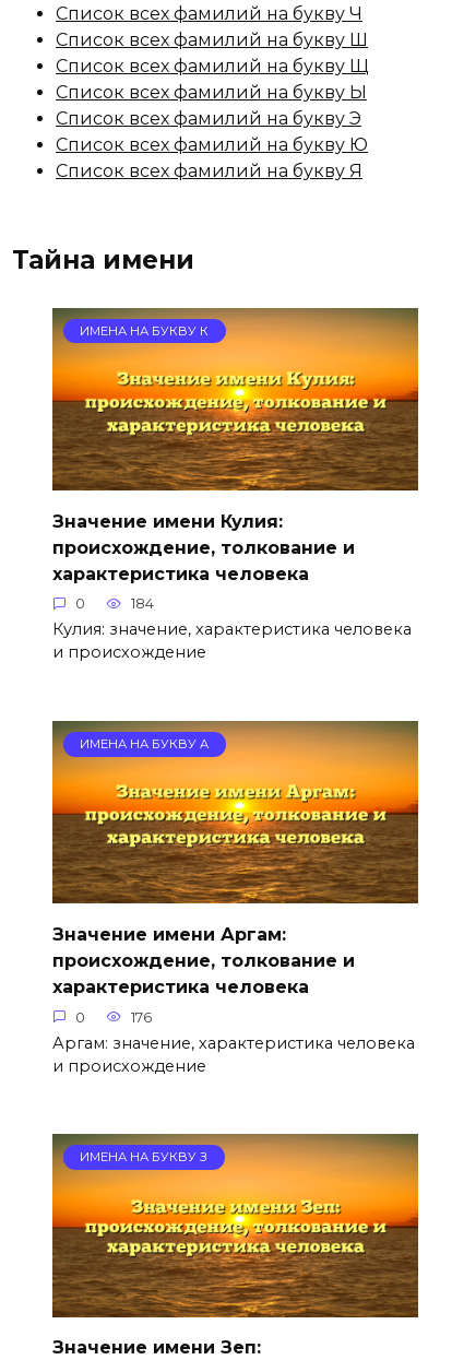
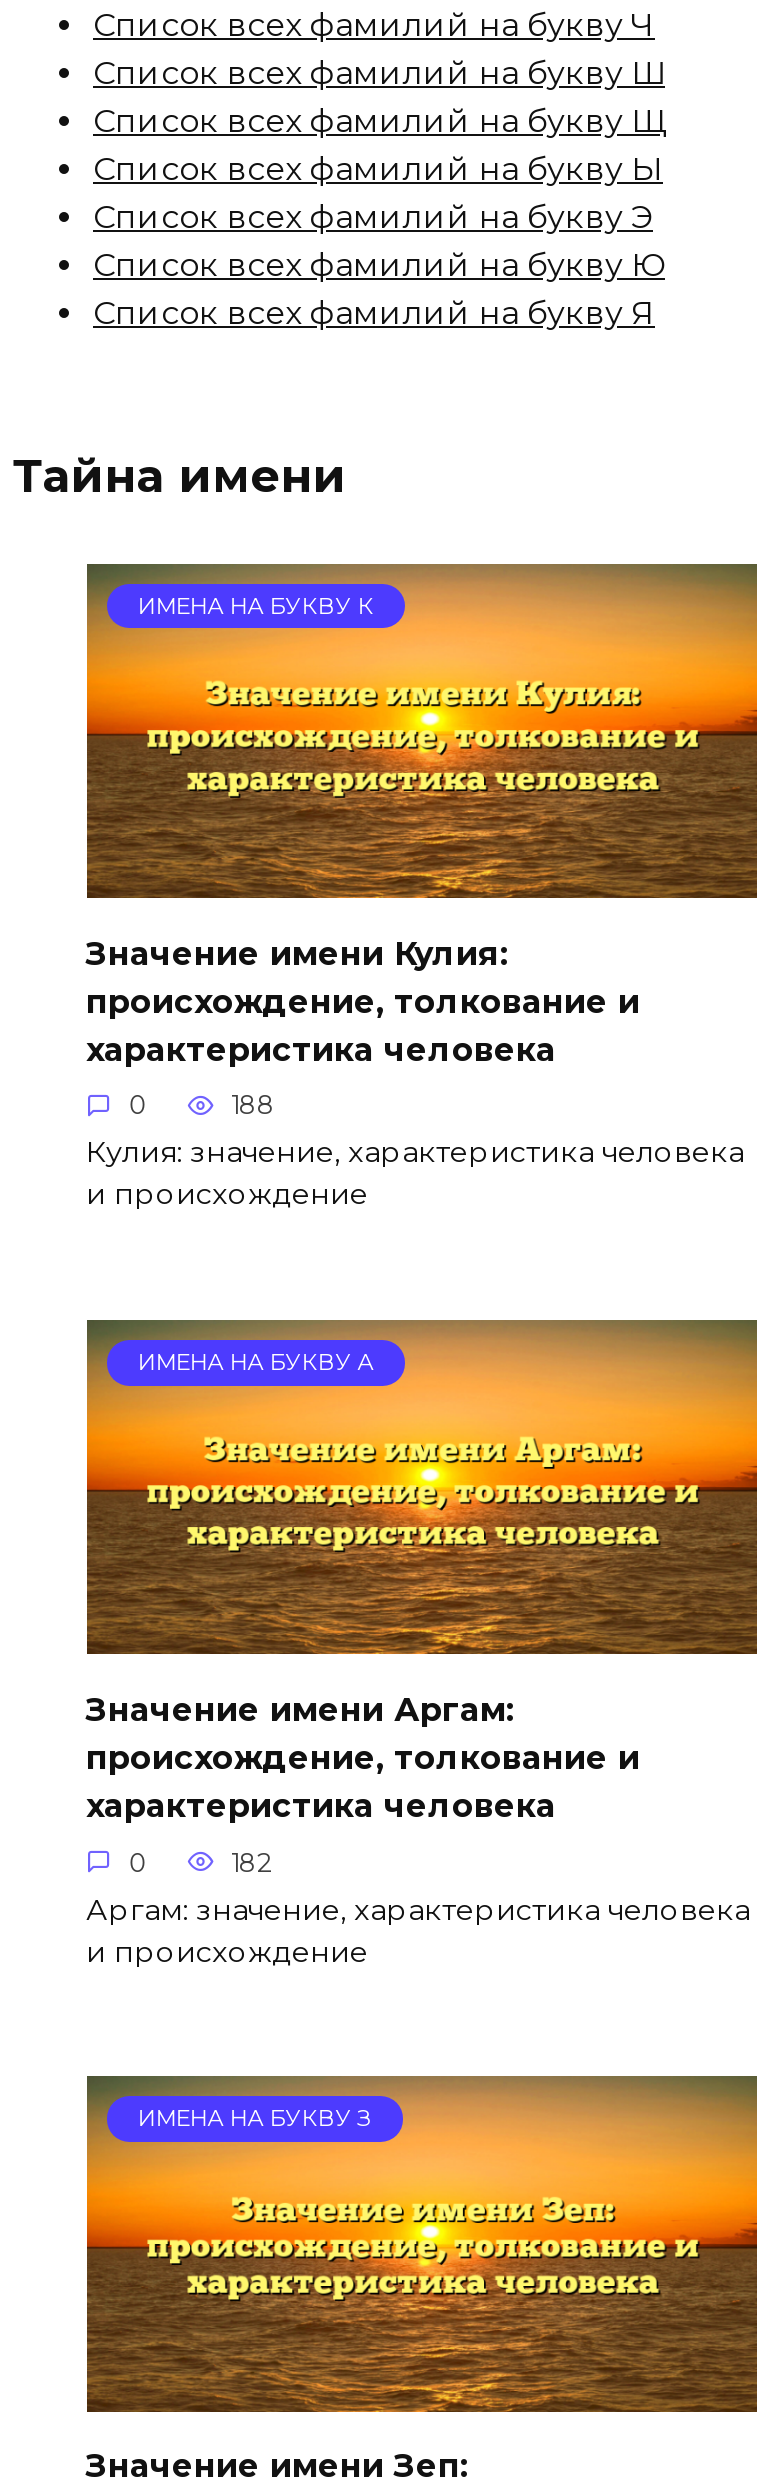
- 184
+ 188

- 176
+ 182
